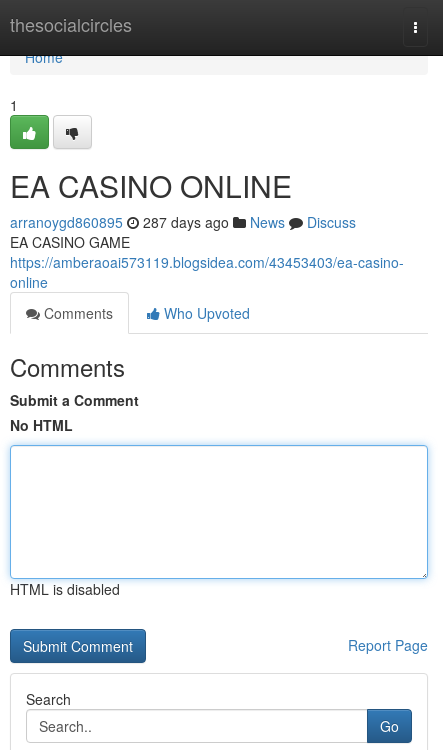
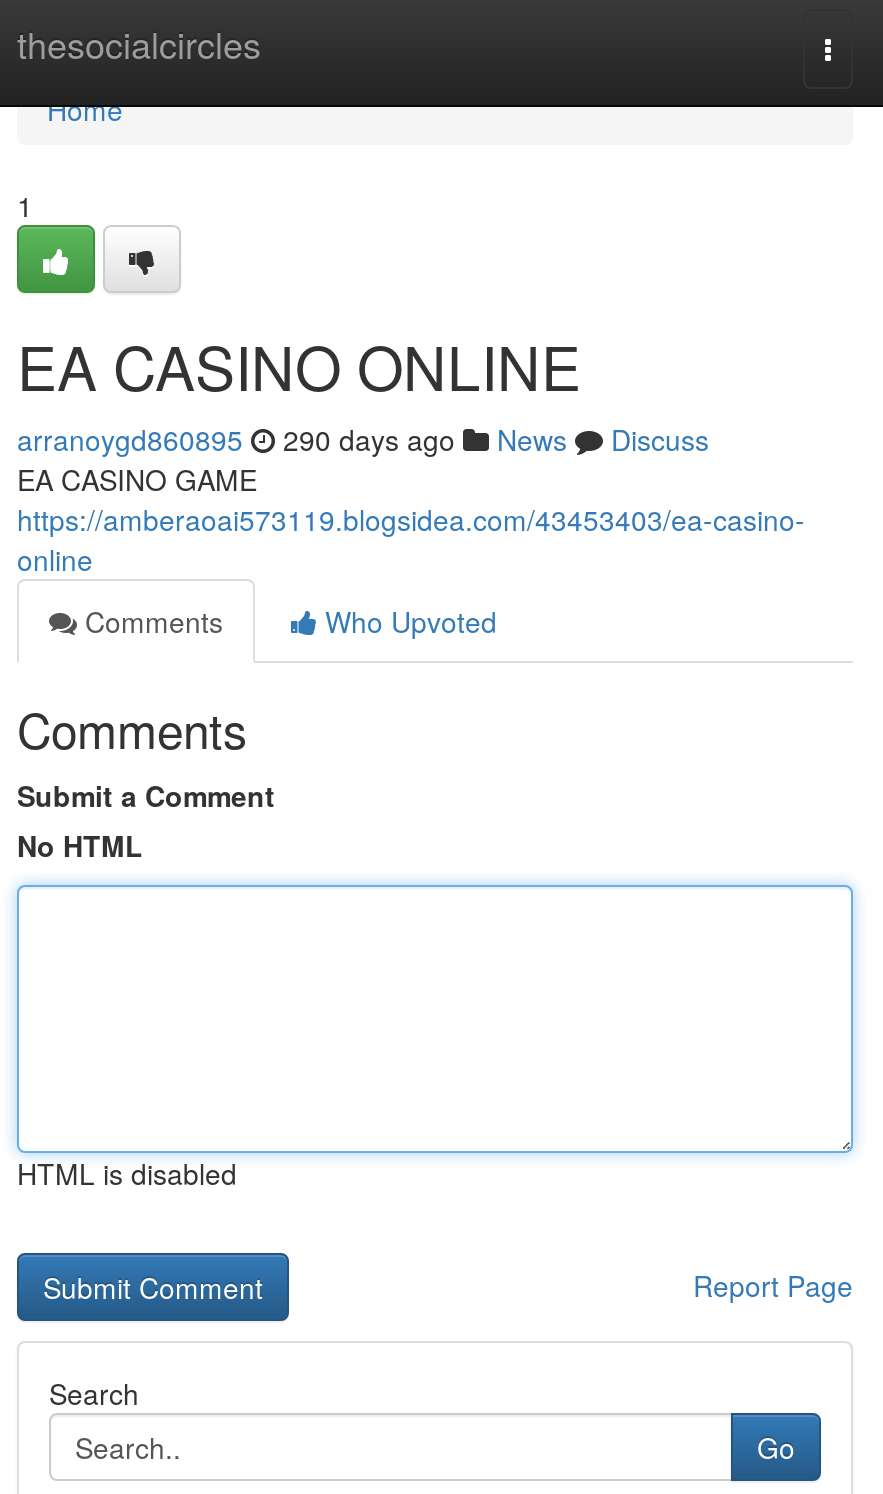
- arranoygd860895 287 days ago News Discuss
+ arranoygd860895 290 days ago News Discuss
